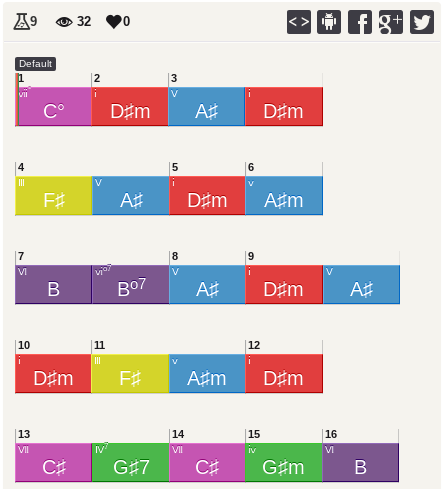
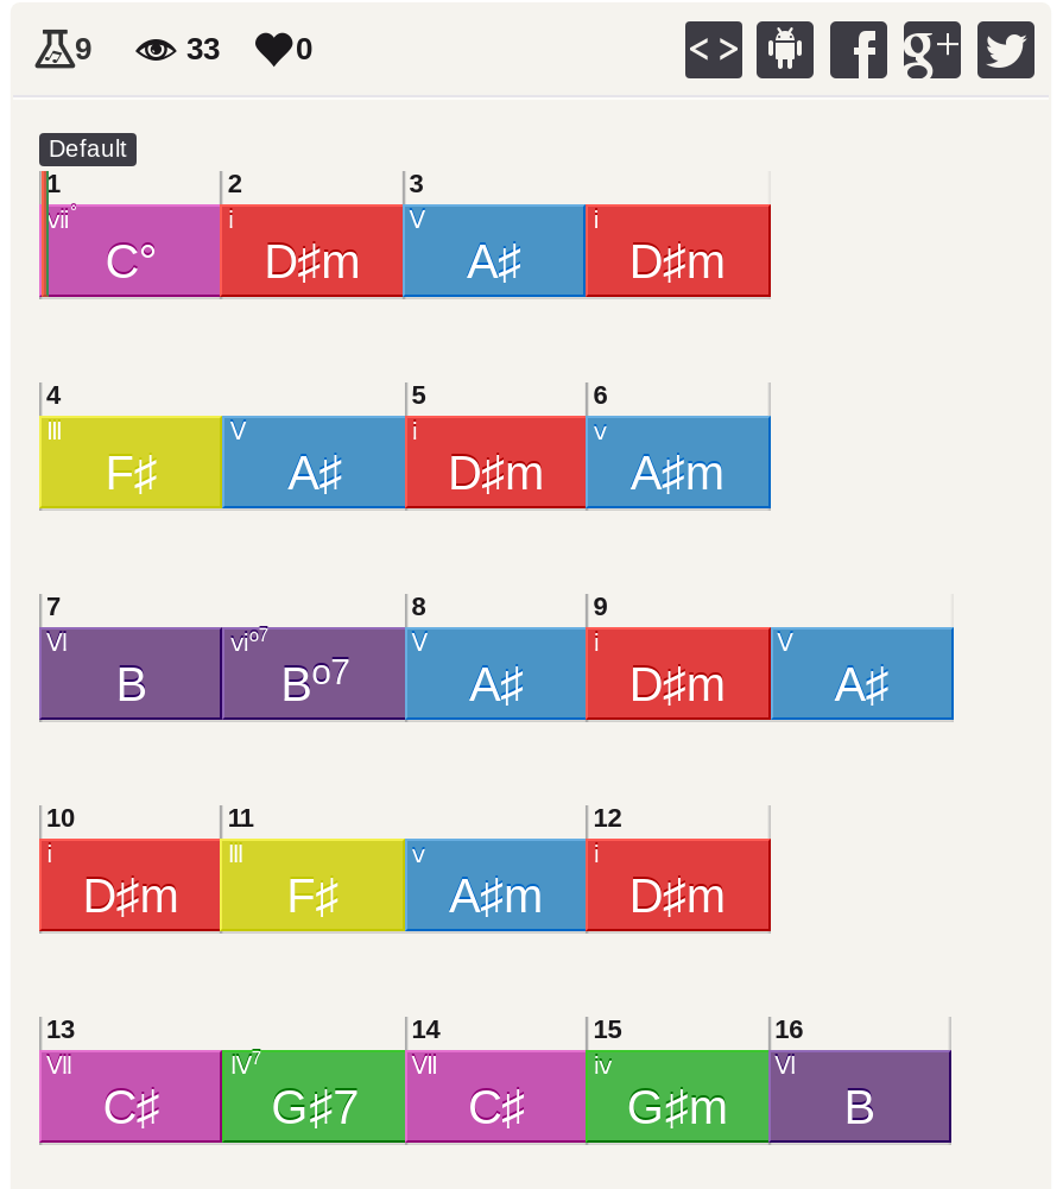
- 32
+ 33
